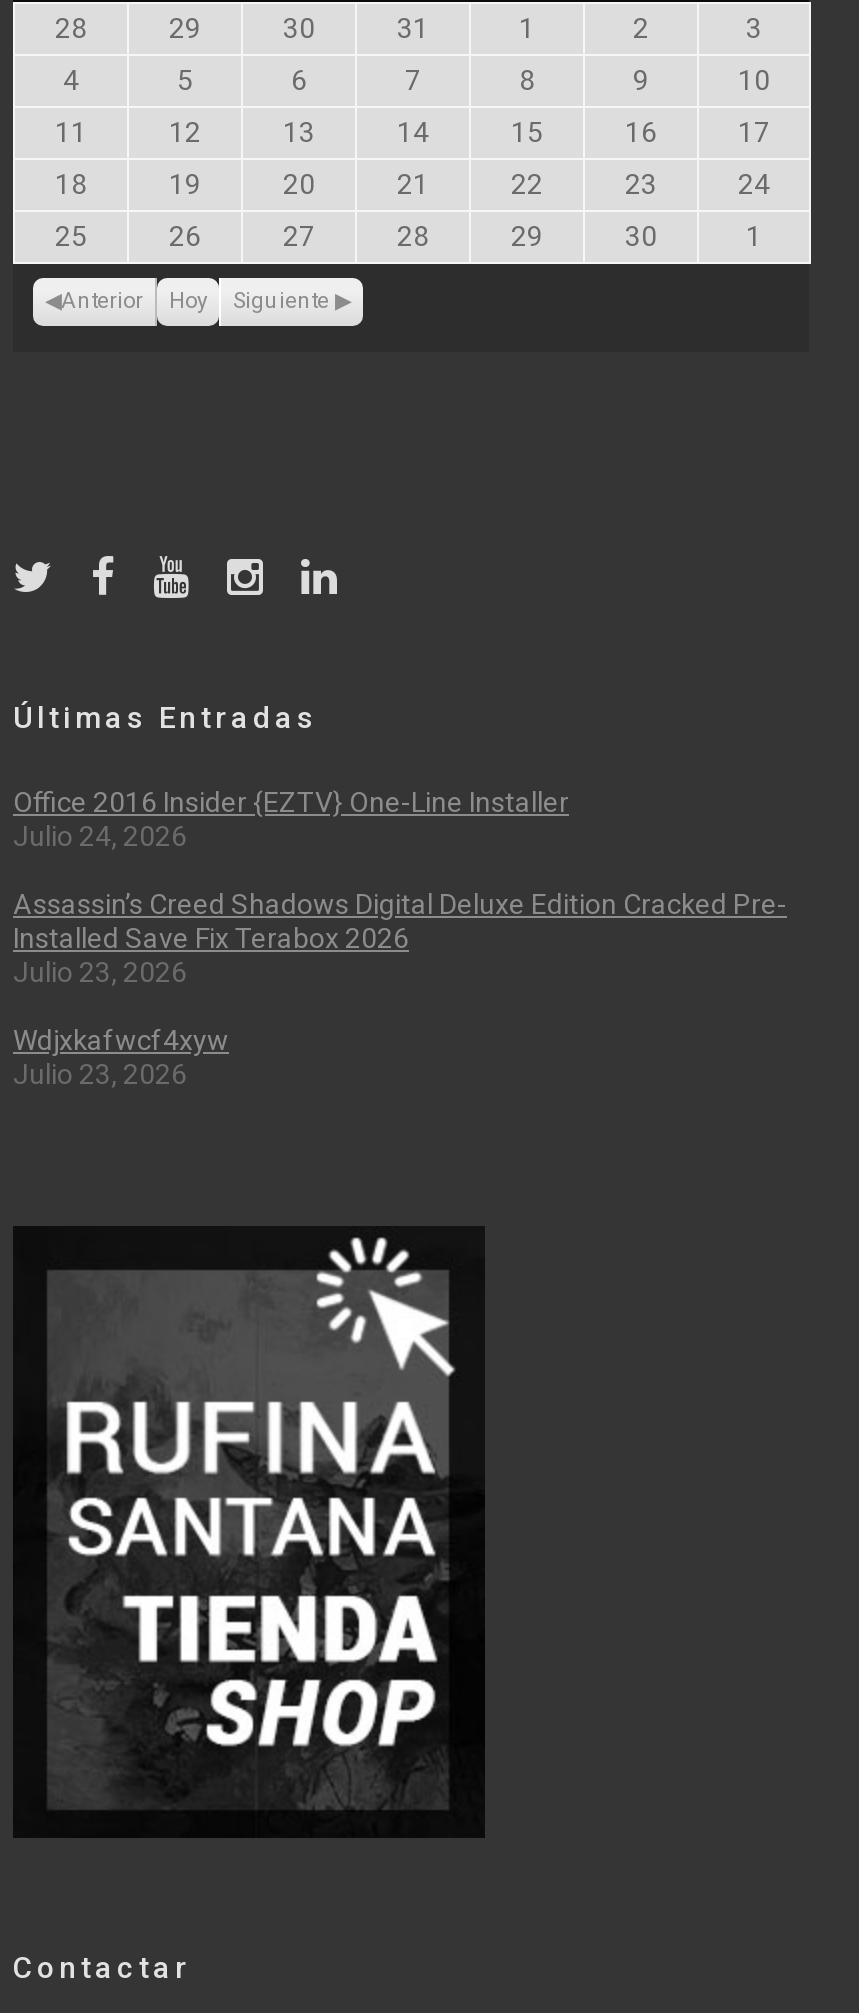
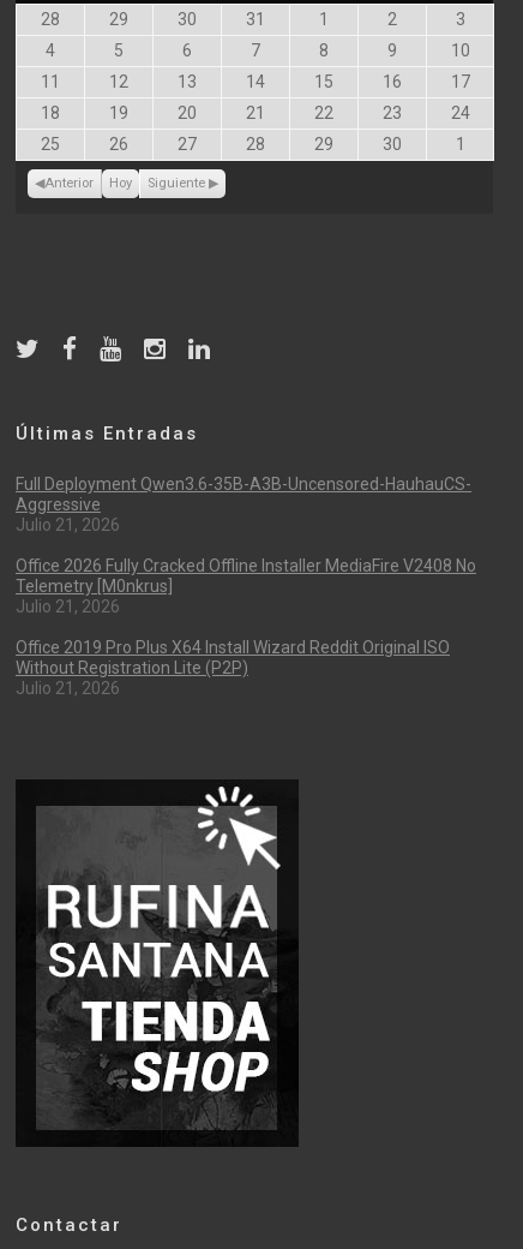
- Office 2016 Insider {EZTV} One-Line Installer
- Julio 24, 2026
+ Full Deployment Qwen3.6-35B-A3B-Uncensored-HauhauCS-
+ Aggressive
+ Julio 21, 2026

- Assassin’s Creed Shadows Digital Deluxe Edition Cracked Pre-
- Installed Save Fix Terabox 2026
- Julio 23, 2026
+ Office 2026 Fully Cracked Offline Installer MediaFire V2408 No
+ Telemetry [m0nkrus]
+ Julio 21, 2026

- Wdjxkafwcf4xyw
- Julio 23, 2026
+ Office 2019 Pro Plus X64 Install Wizard Reddit Original ISO
+ Without Registration Lite (P2P)
+ Julio 21, 2026
